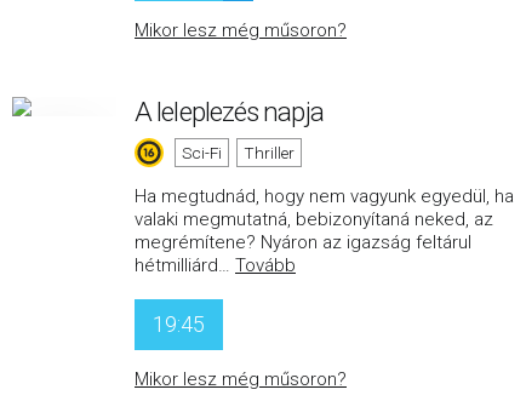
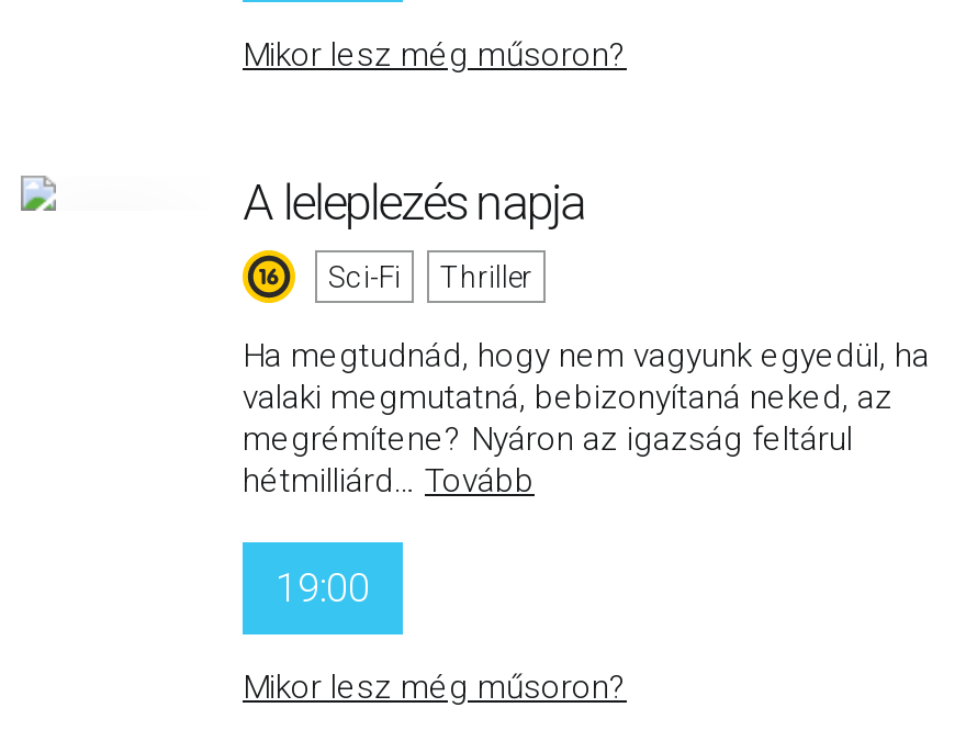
- 19:45
+ 19:00
